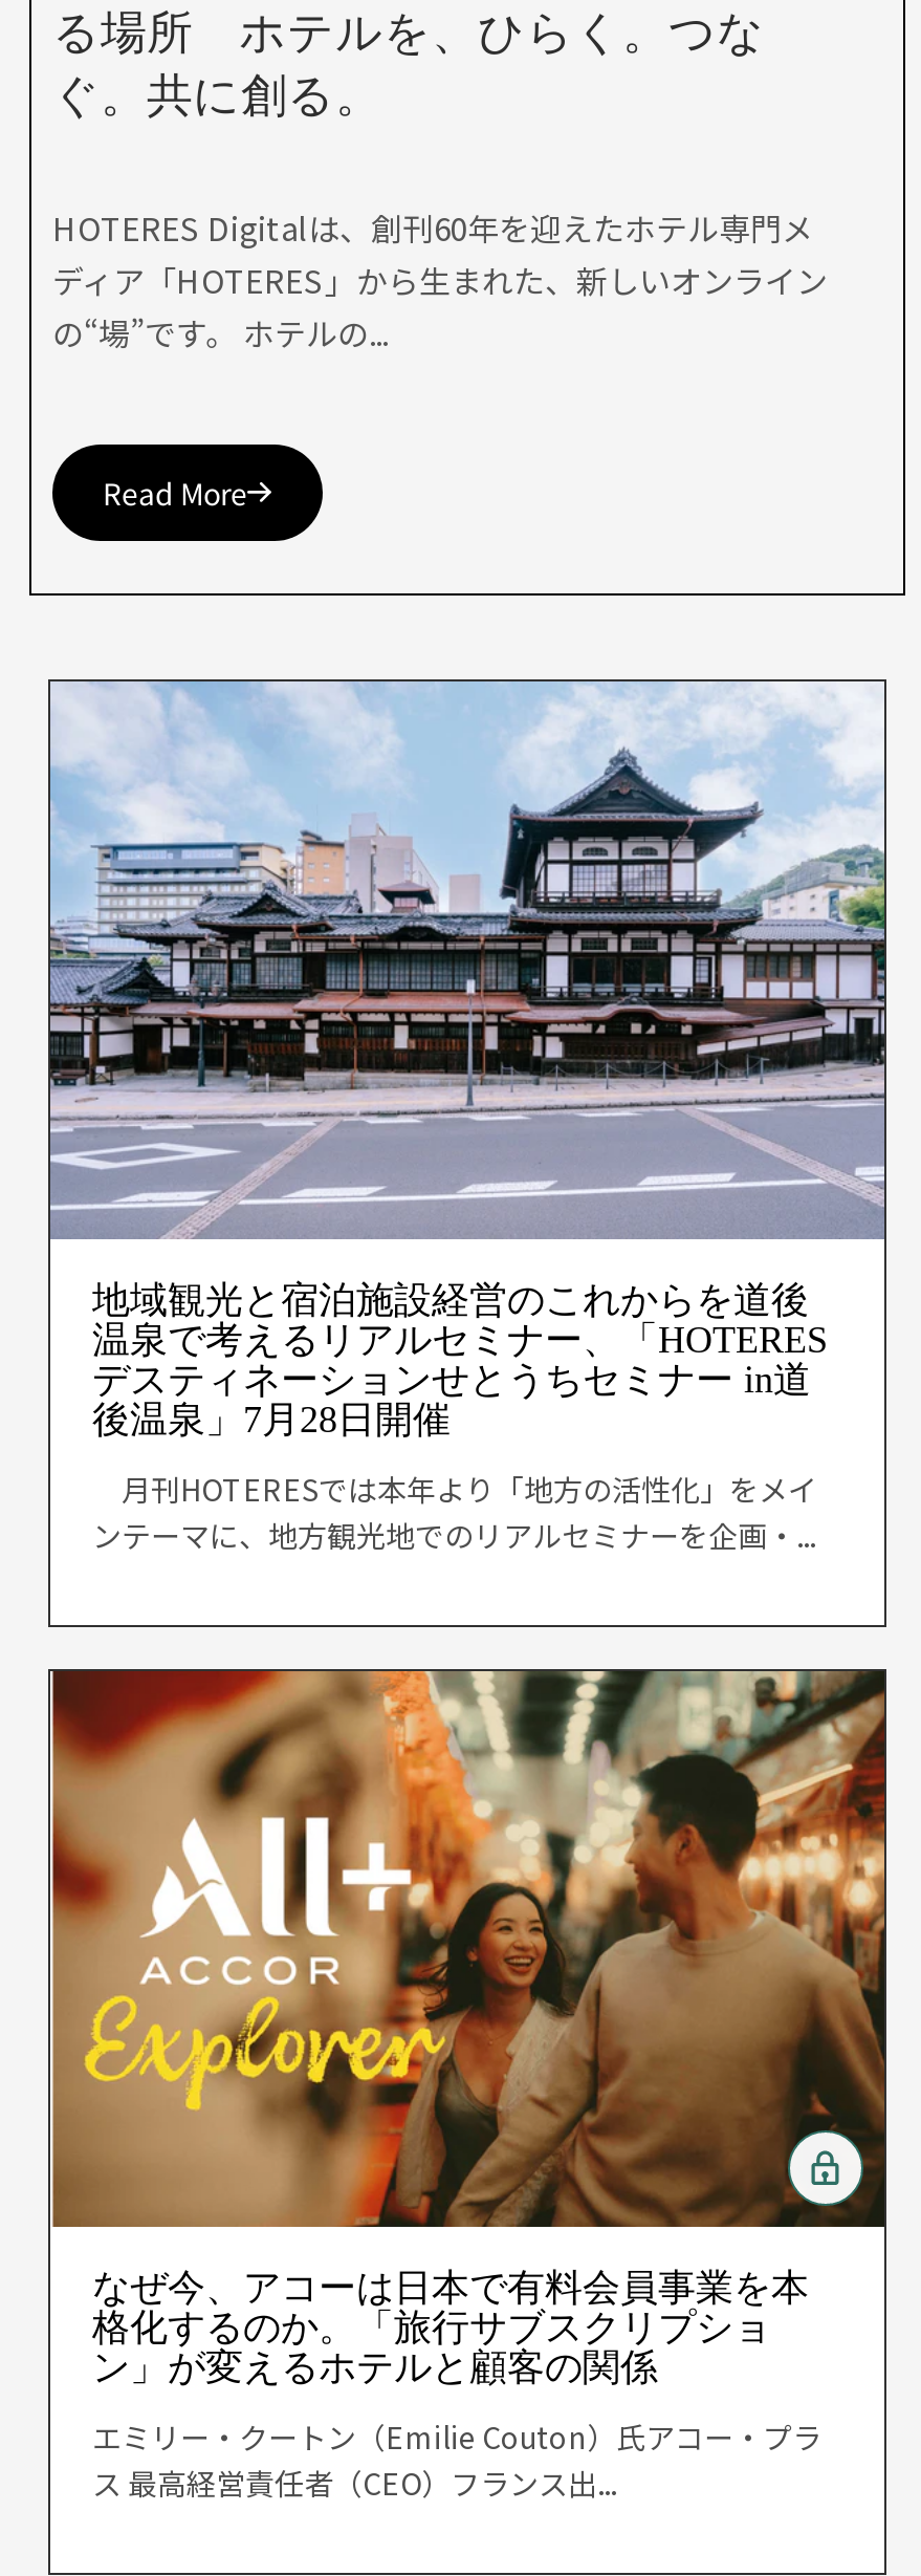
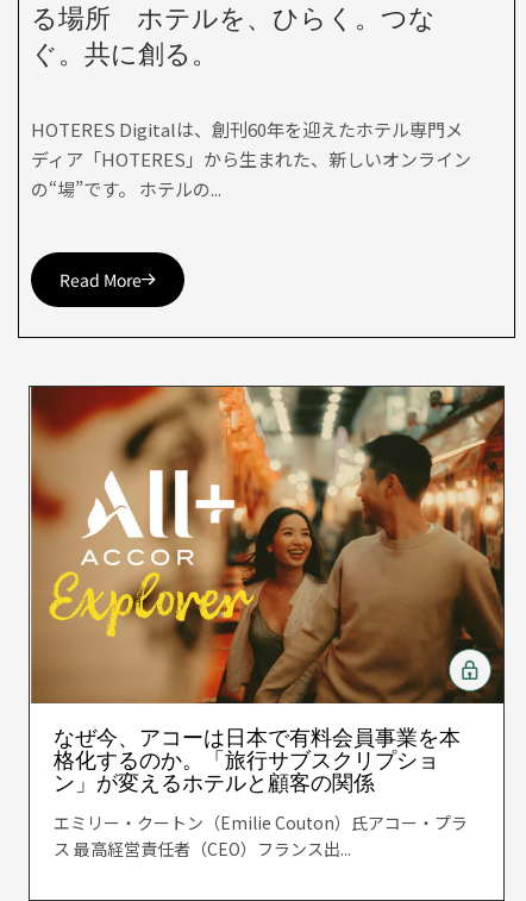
- [image]
- 地域観光と宿泊施設経営のこれからを道後
- 温泉で考えるリアルセミナー、「HOTERES
- デスティネーションせとうちセミナー in道
- 後温泉」7月28日開催
- 月刊HOTERESでは本年より「地方の活性化」をメイ
- ンテーマに、地方観光地でのリアルセミナーを企画・...
